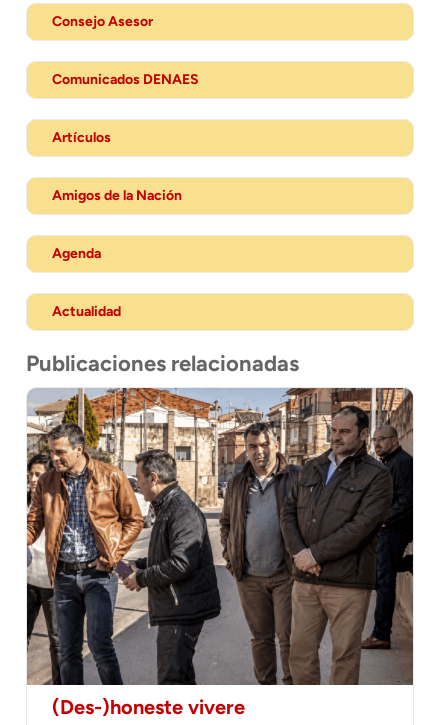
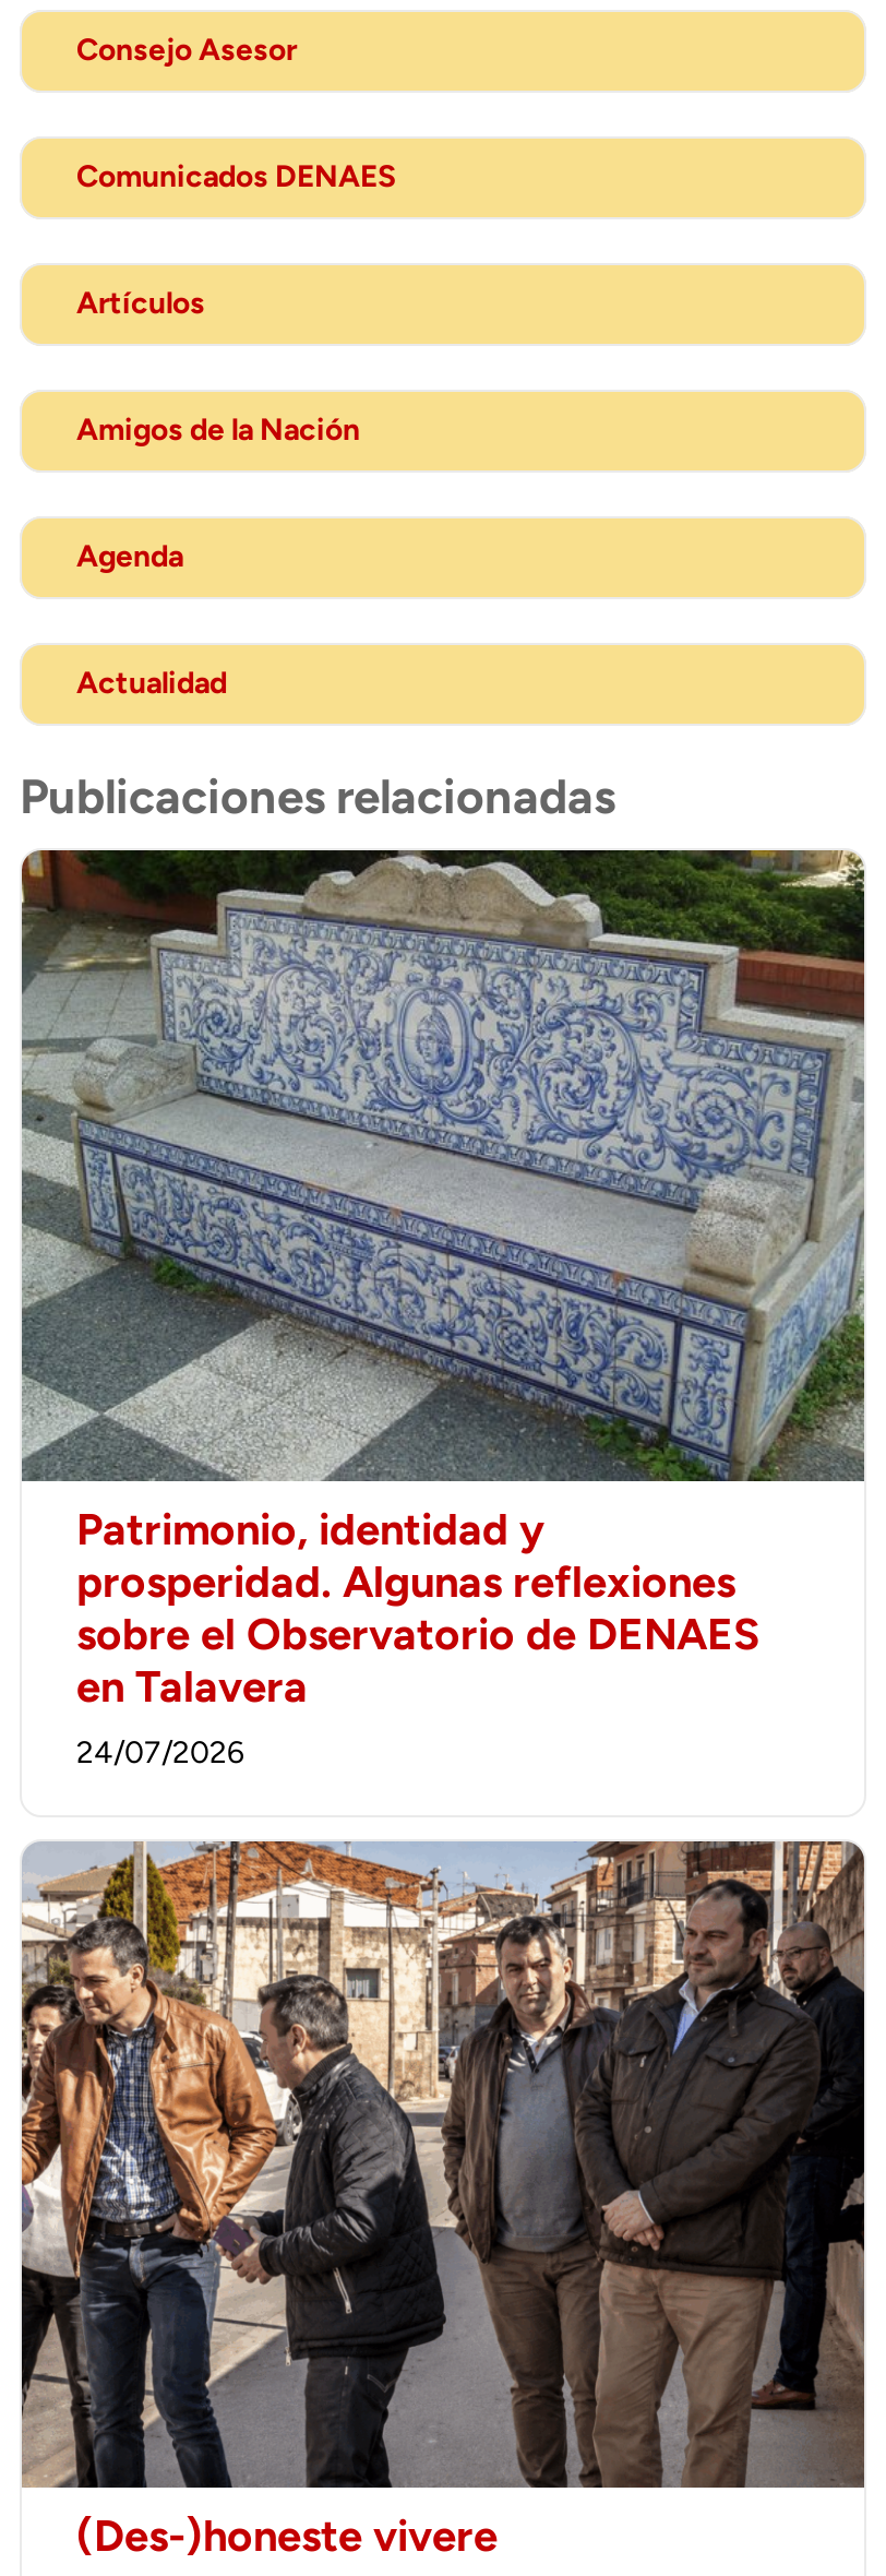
+ [image]
+ Patrimonio, identidad y
+ prosperidad. Algunas reflexiones
+ sobre el Observatorio de DENAES
+ en Talavera
+ 24/07/2026
